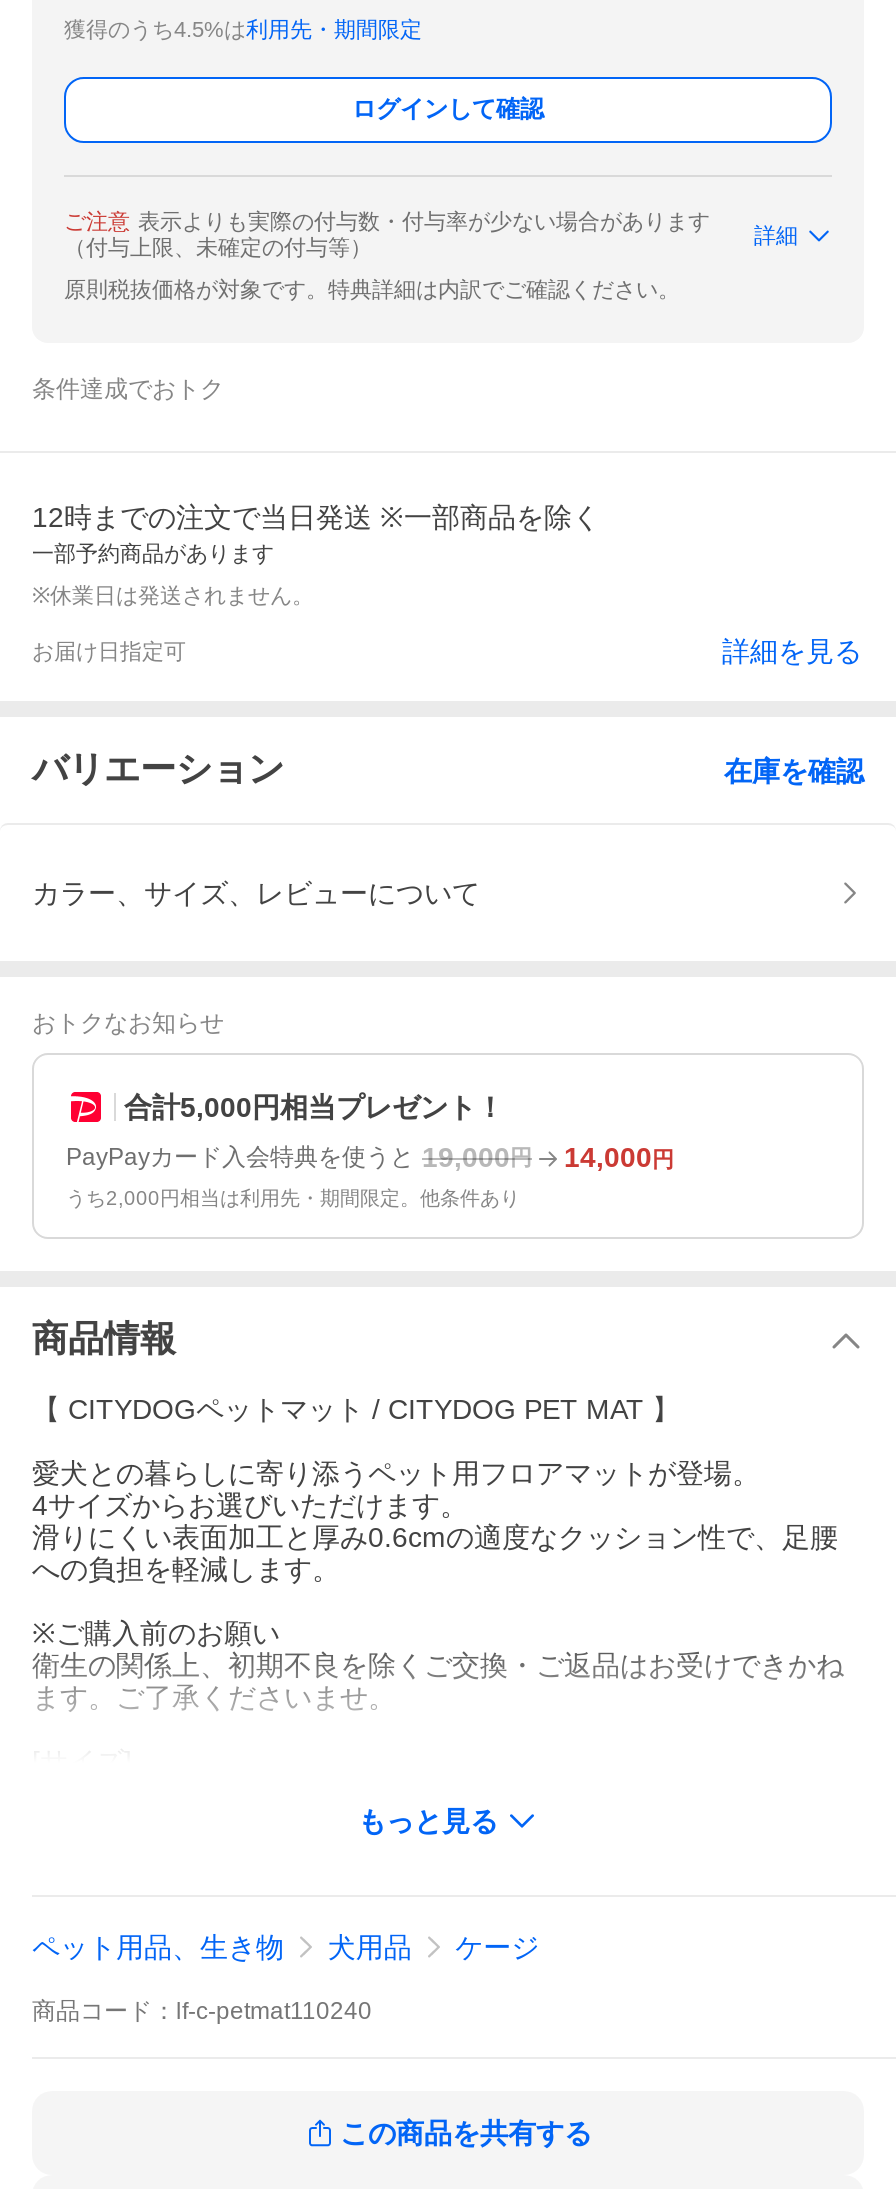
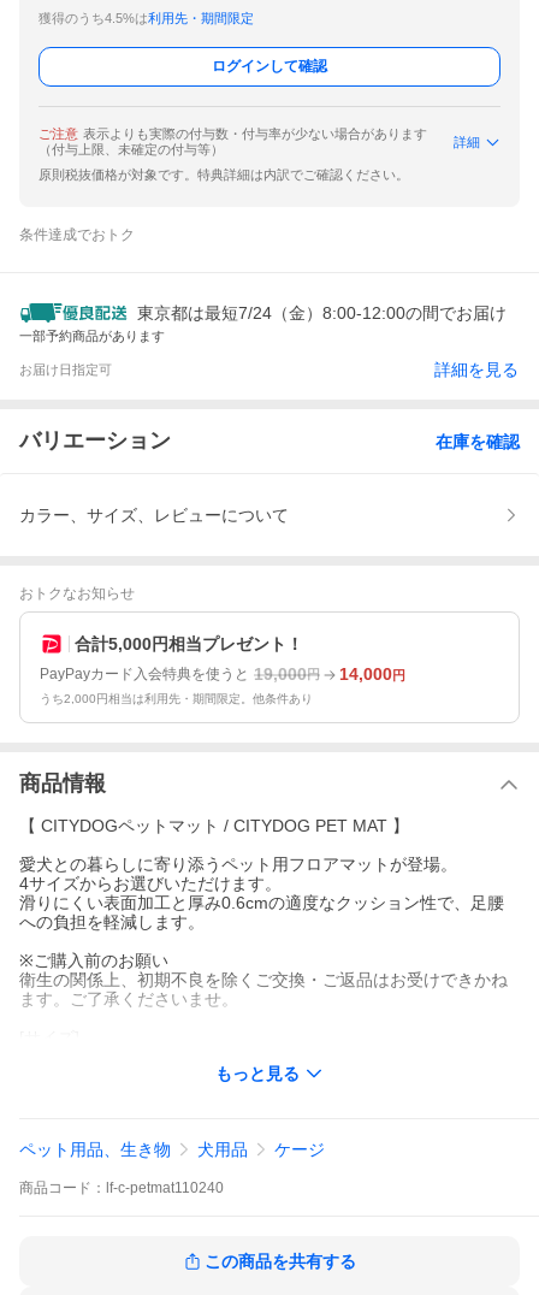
- 12時までの注文で当日発送 ※一部商品を除く
+ 東京都は最短7/24（金）8:00-12:00の間でお届け

- ※休業日は発送されません。
